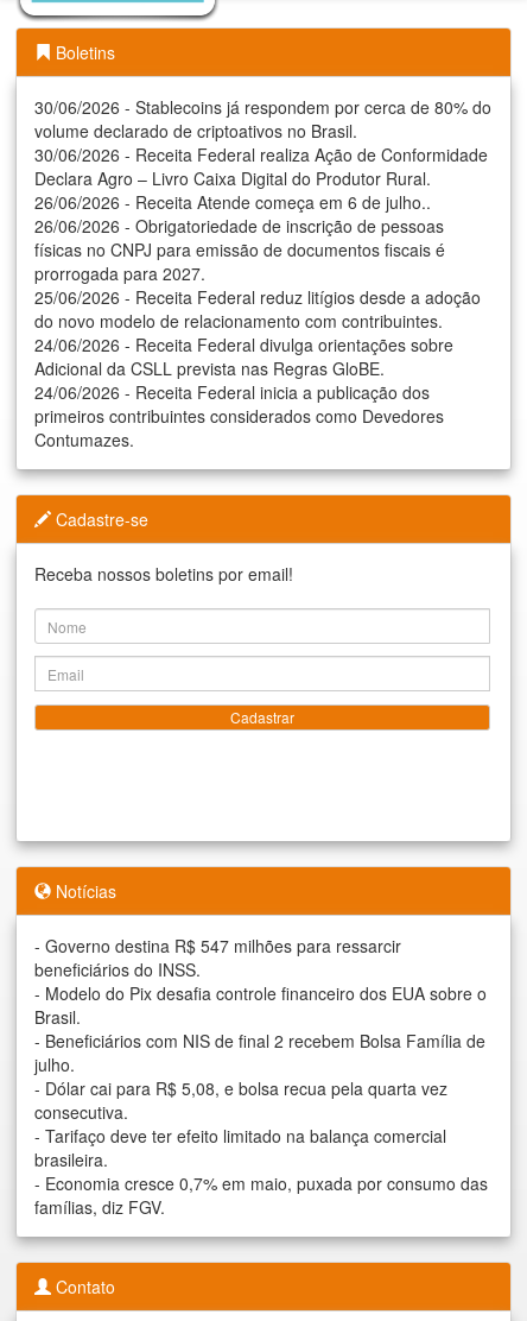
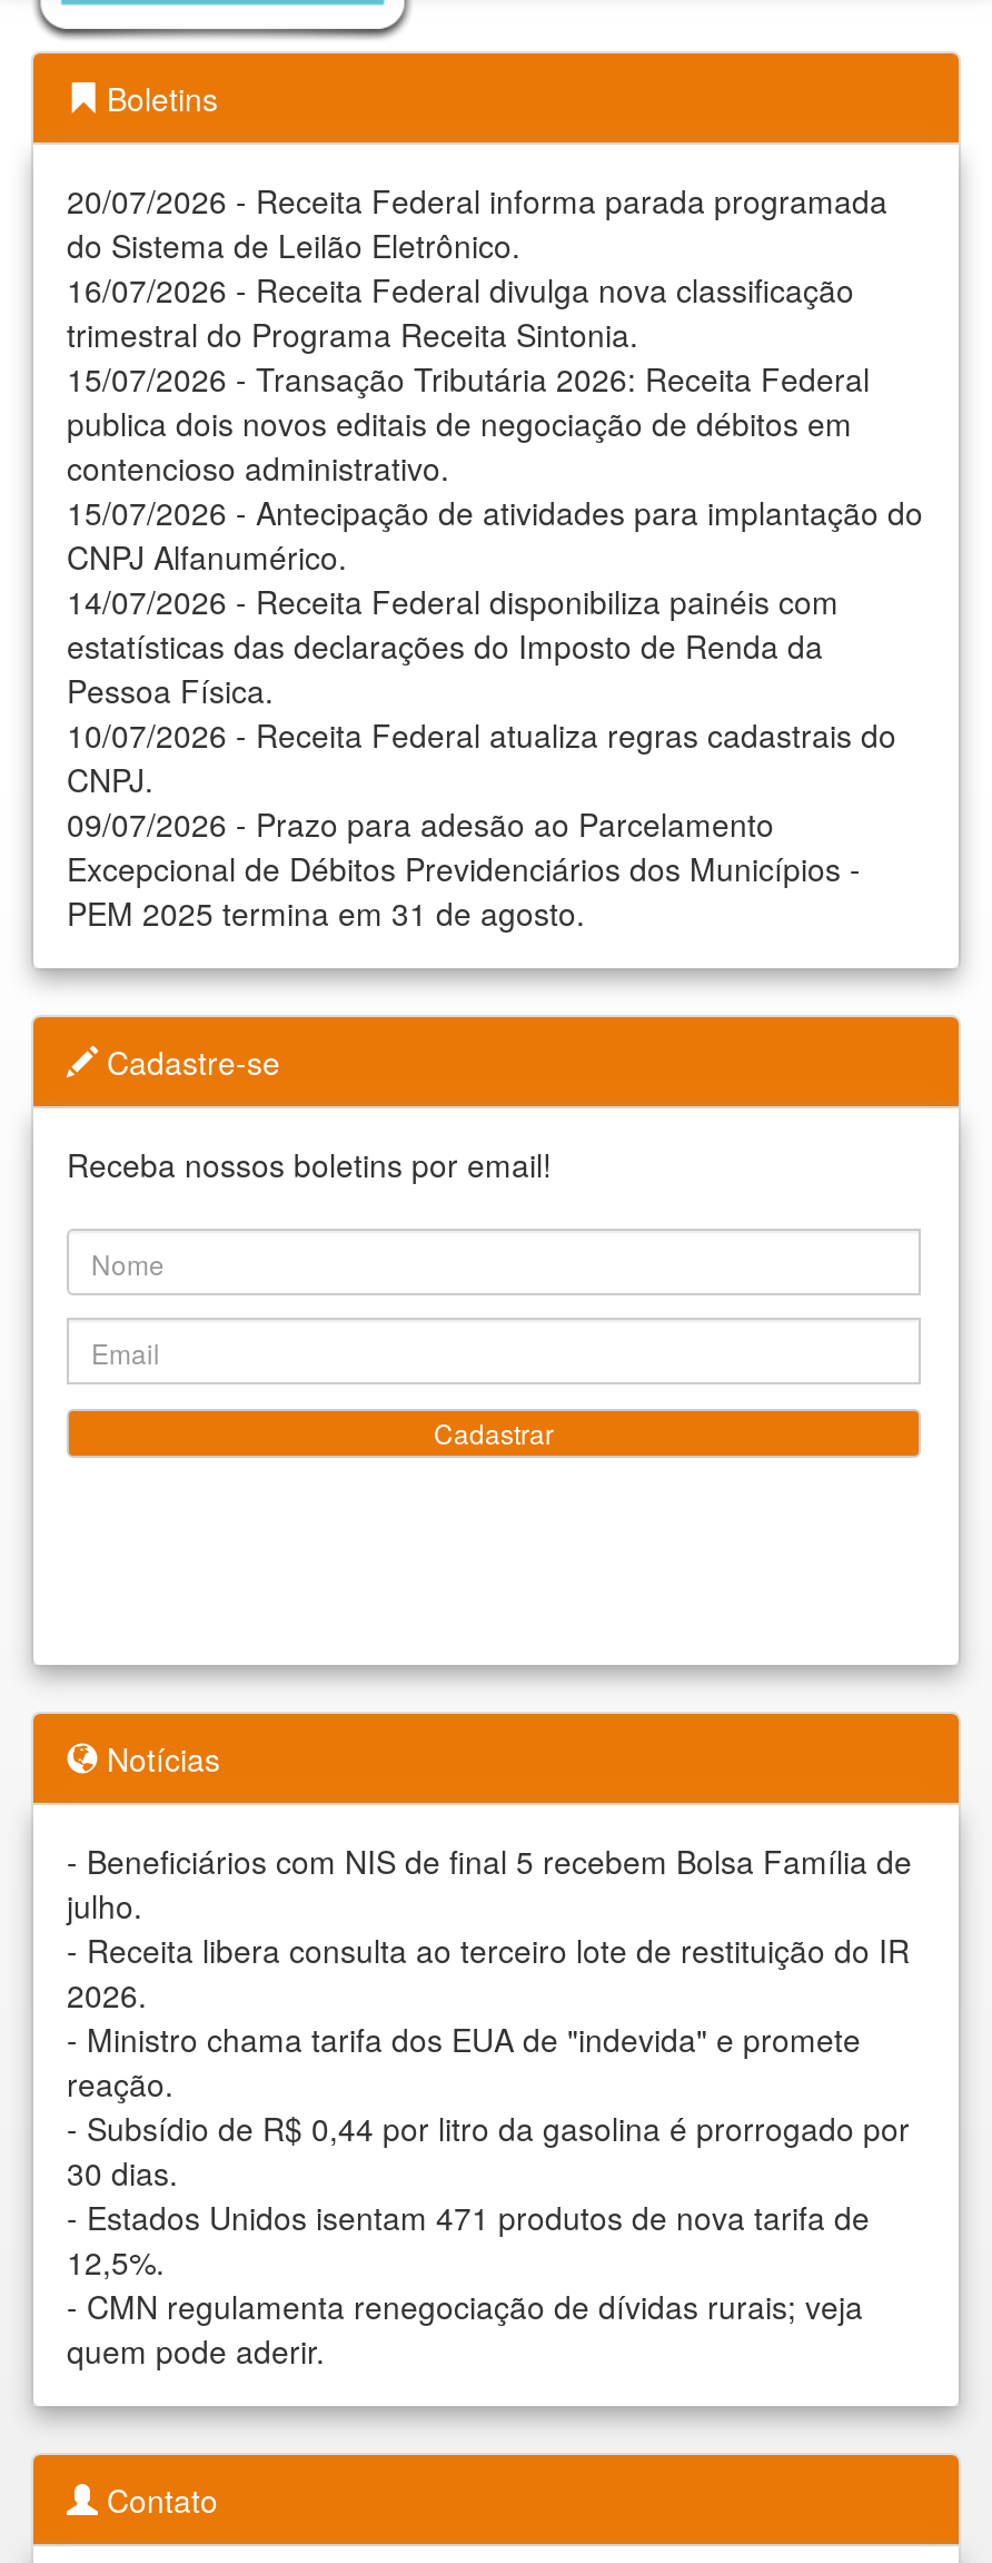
- 30/06/2026 - Stablecoins já respondem por cerca de 80% do
- volume declarado de criptoativos no Brasil.
- 30/06/2026 - Receita Federal realiza Ação de Conformidade
- Declara Agro – Livro Caixa Digital do Produtor Rural.
- 26/06/2026 - Receita Atende começa em 6 de julho..
- 26/06/2026 - Obrigatoriedade de inscrição de pessoas
- físicas no CNPJ para emissão de documentos fiscais é
- prorrogada para 2027.
- 25/06/2026 - Receita Federal reduz litígios desde a adoção
- do novo modelo de relacionamento com contribuintes.
- 24/06/2026 - Receita Federal divulga orientações sobre
- Adicional da CSLL prevista nas Regras GloBE.
- 24/06/2026 - Receita Federal inicia a publicação dos
- primeiros contribuintes considerados como Devedores
- Contumazes.
+ 20/07/2026 - Receita Federal informa parada programada
+ do Sistema de Leilão Eletrônico.
+ 16/07/2026 - Receita Federal divulga nova classificação
+ trimestral do Programa Receita Sintonia.
+ 15/07/2026 - Transação Tributária 2026: Receita Federal
+ publica dois novos editais de negociação de débitos em
+ contencioso administrativo.
+ 15/07/2026 - Antecipação de atividades para implantação do
+ CNPJ Alfanumérico.
+ 14/07/2026 - Receita Federal disponibiliza painéis com
+ estatísticas das declarações do Imposto de Renda da
+ Pessoa Física.
+ 10/07/2026 - Receita Federal atualiza regras cadastrais do
+ CNPJ.
+ 09/07/2026 - Prazo para adesão ao Parcelamento
+ Excepcional de Débitos Previdenciários dos Municípios -
+ PEM 2025 termina em 31 de agosto.

- - Governo destina R$ 547 milhões para ressarcir
- beneficiários do INSS.
- - Modelo do Pix desafia controle financeiro dos EUA sobre o
- Brasil.
- - Beneficiários com NIS de final 2 recebem Bolsa Família de
+ - Beneficiários com NIS de final 5 recebem Bolsa Família de

moved up: julho.

- - Dólar cai para R$ 5,08, e bolsa recua pela quarta vez
- consecutiva.
- - Tarifaço deve ter efeito limitado na balança comercial
- brasileira.
- - Economia cresce 0,7% em maio, puxada por consumo das
- famílias, diz FGV.
+ - Receita libera consulta ao terceiro lote de restituição do IR
+ 2026.
+ - Ministro chama tarifa dos EUA de "indevida" e promete
+ reação.
+ - Subsídio de R$ 0,44 por litro da gasolina é prorrogado por
+ 30 dias.
+ - Estados Unidos isentam 471 produtos de nova tarifa de
+ 12,5%.
+ - CMN regulamenta renegociação de dívidas rurais; veja
+ quem pode aderir.
